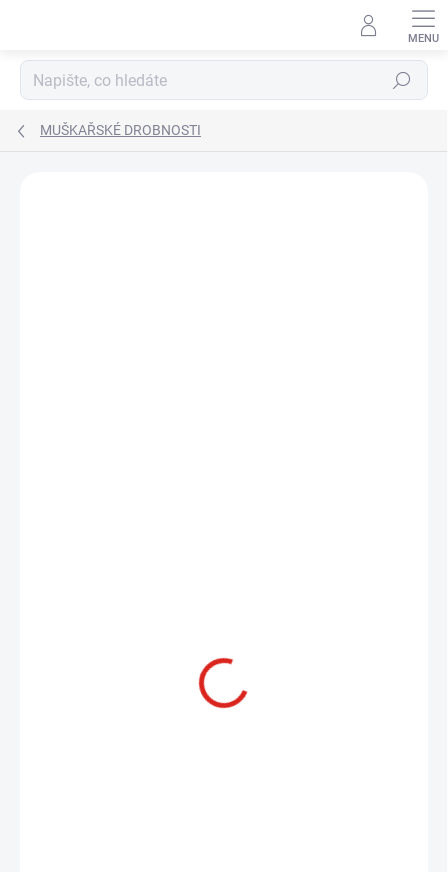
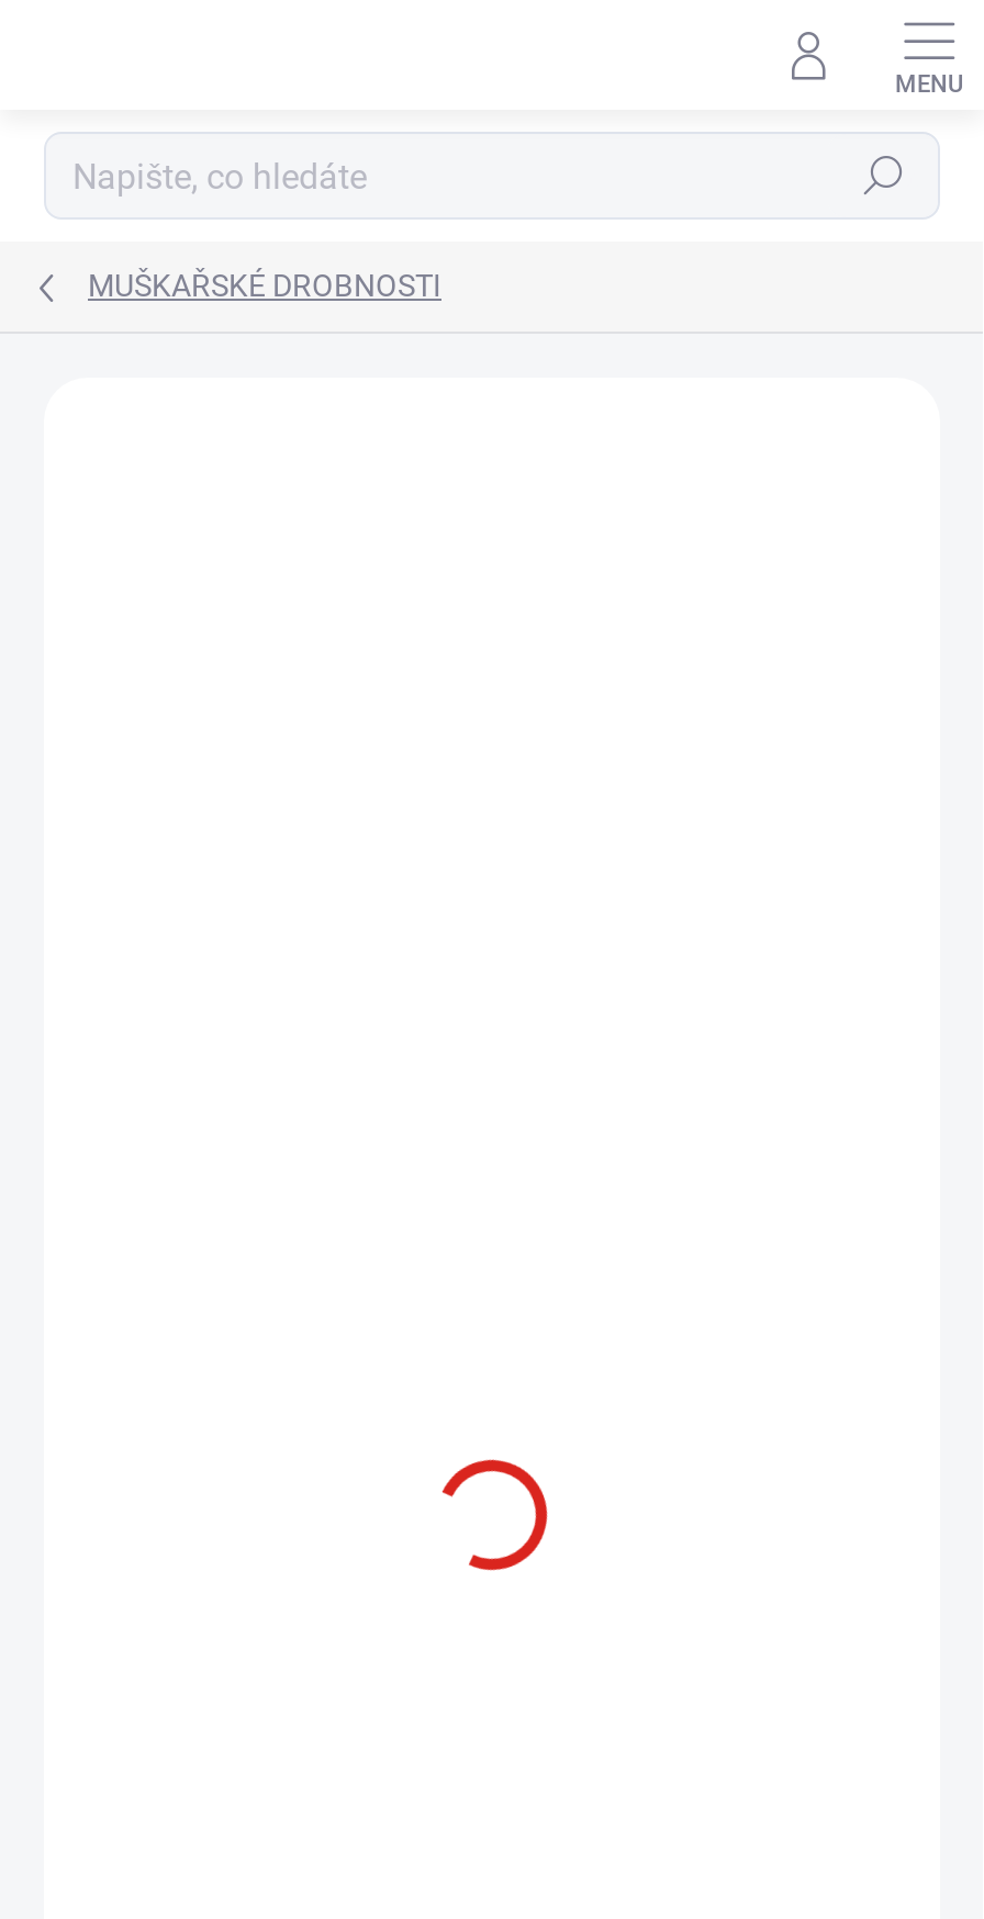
- [image]
+ [image]
